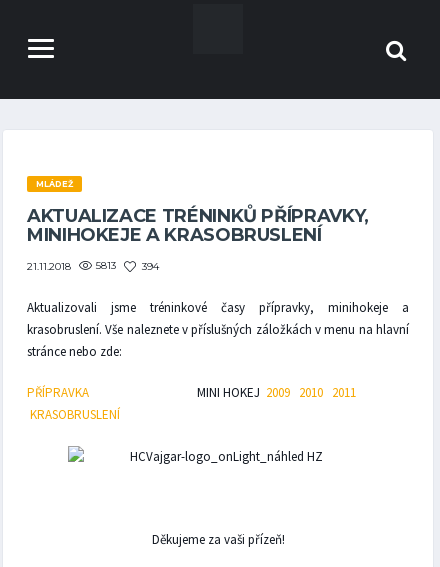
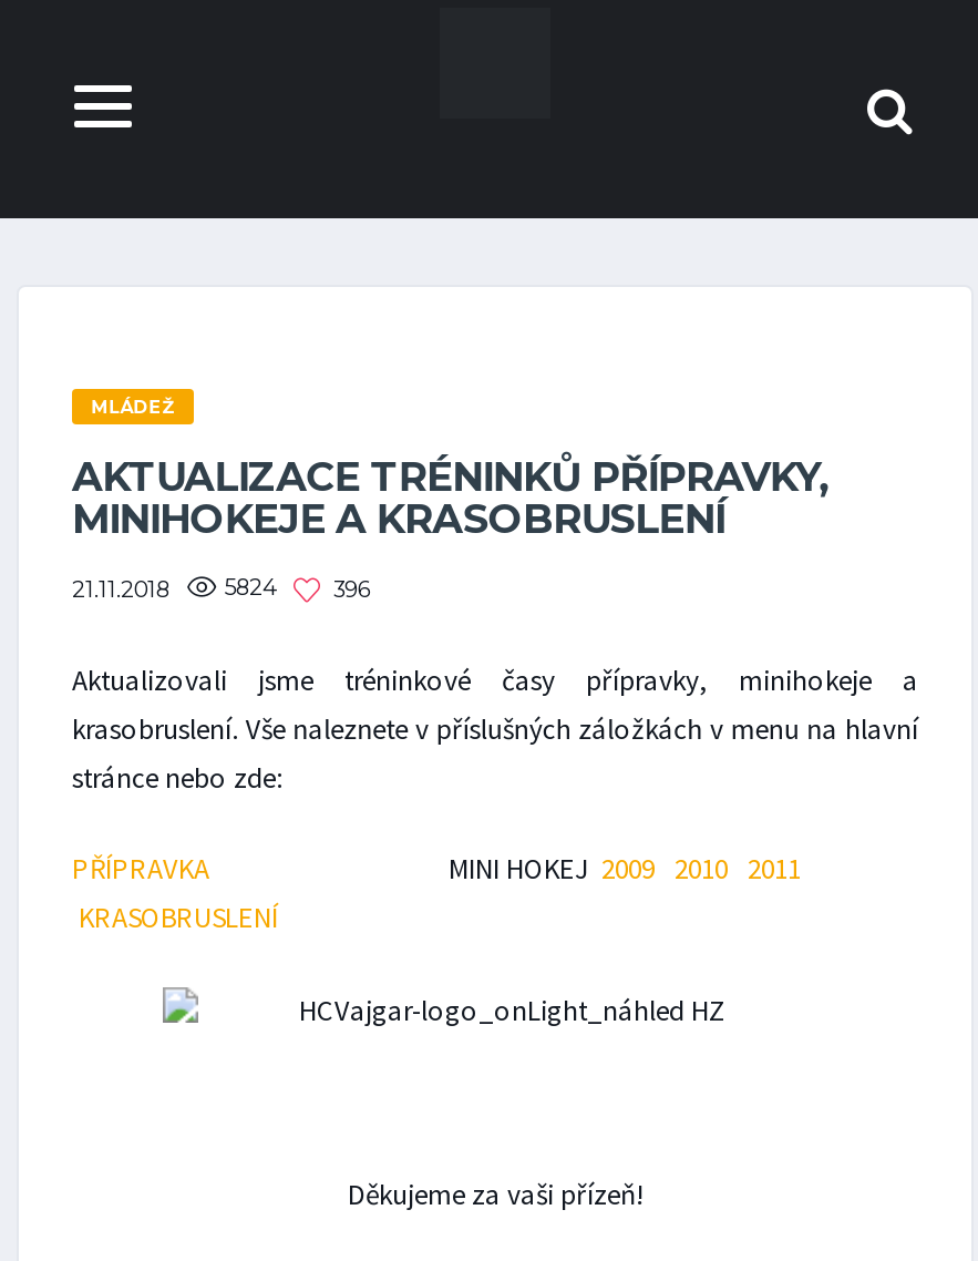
- 5813
+ 5824

- 394
+ 396
